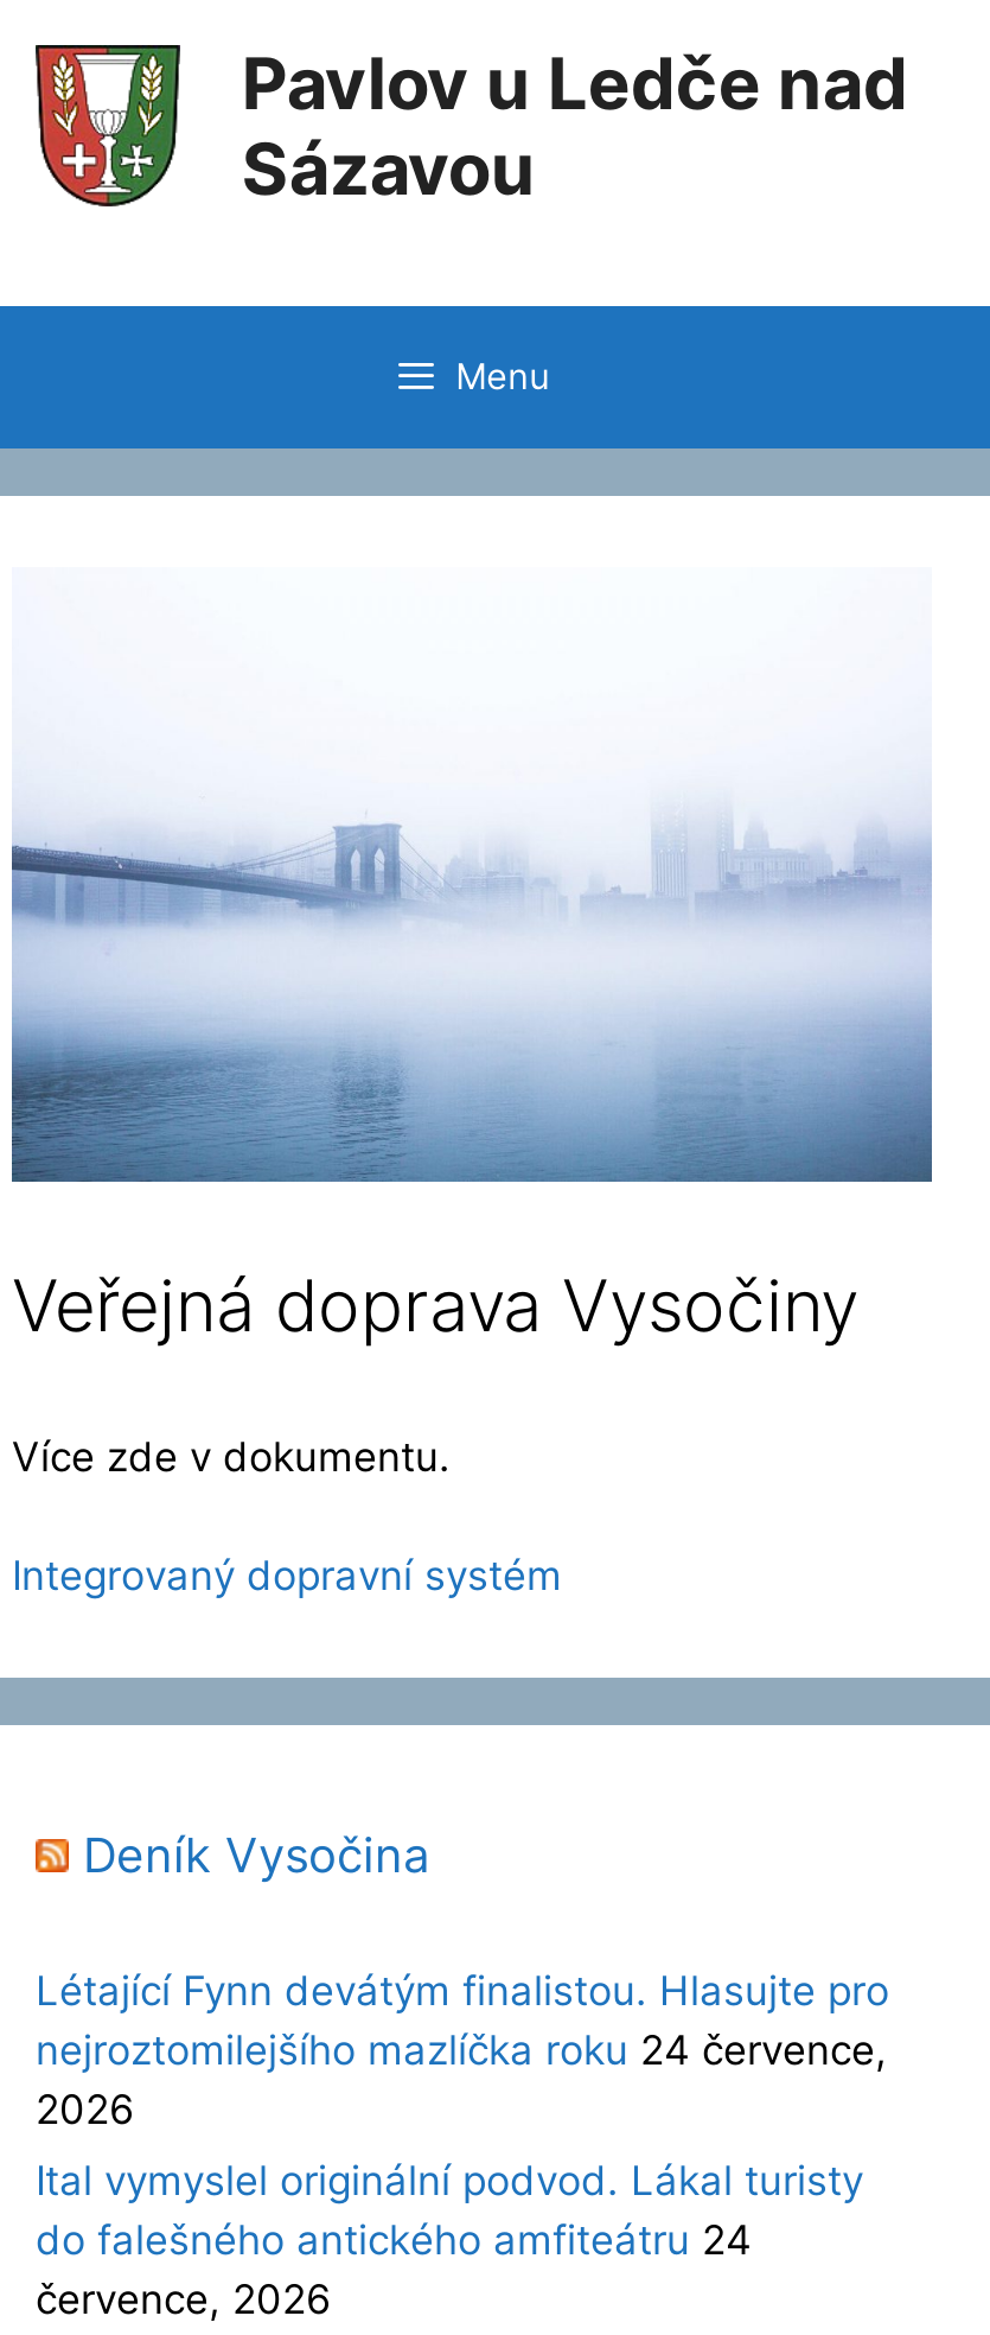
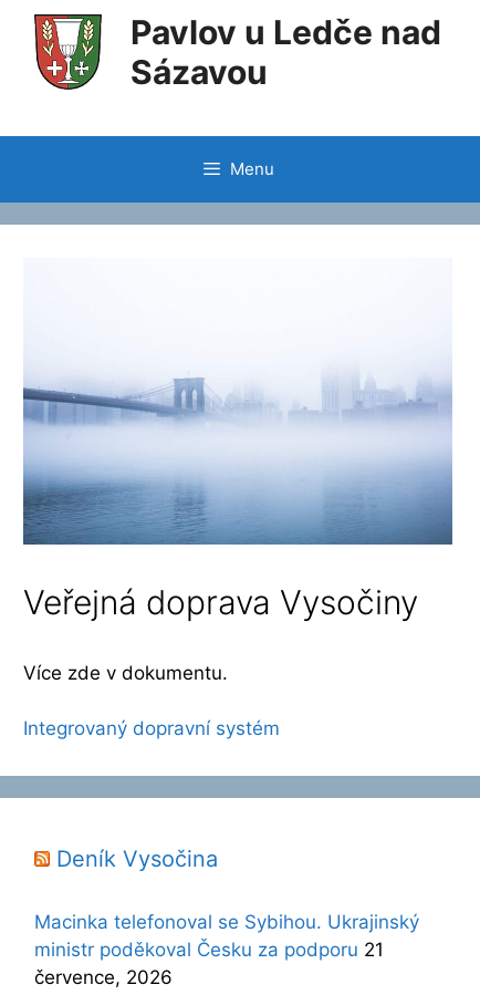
- Létající Fynn devátým finalistou. Hlasujte pro
- nejroztomilejšího mazlíčka roku 24 července,
- 2026
- Ital vymyslel originální podvod. Lákal turisty
- do falešného antického amfiteátru 24
+ Macinka telefonoval se Sybihou. Ukrajinský
+ ministr poděkoval Česku za podporu 21
